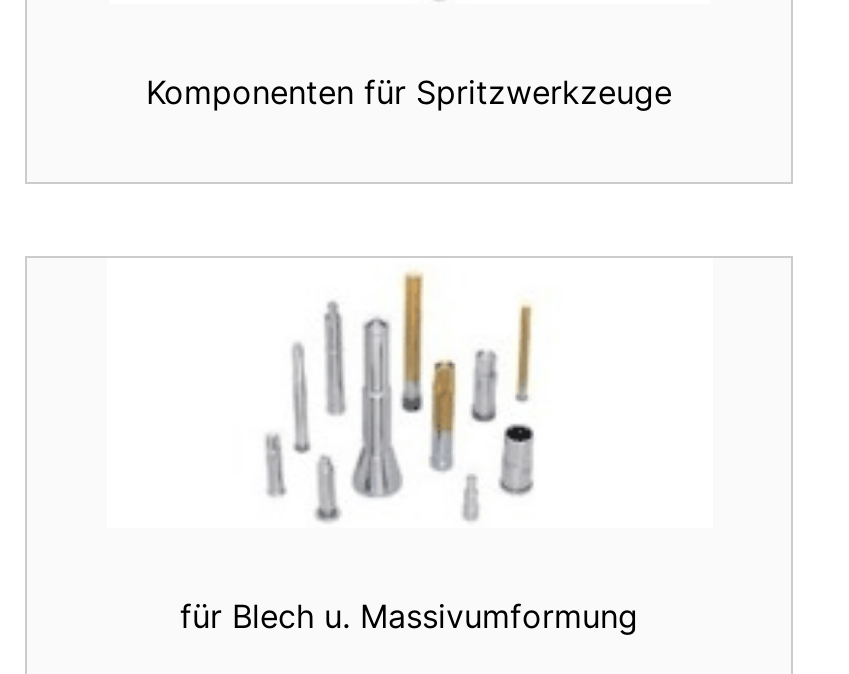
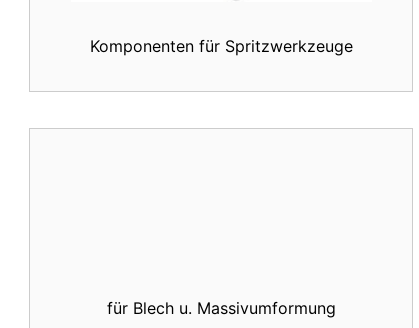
- [image]
